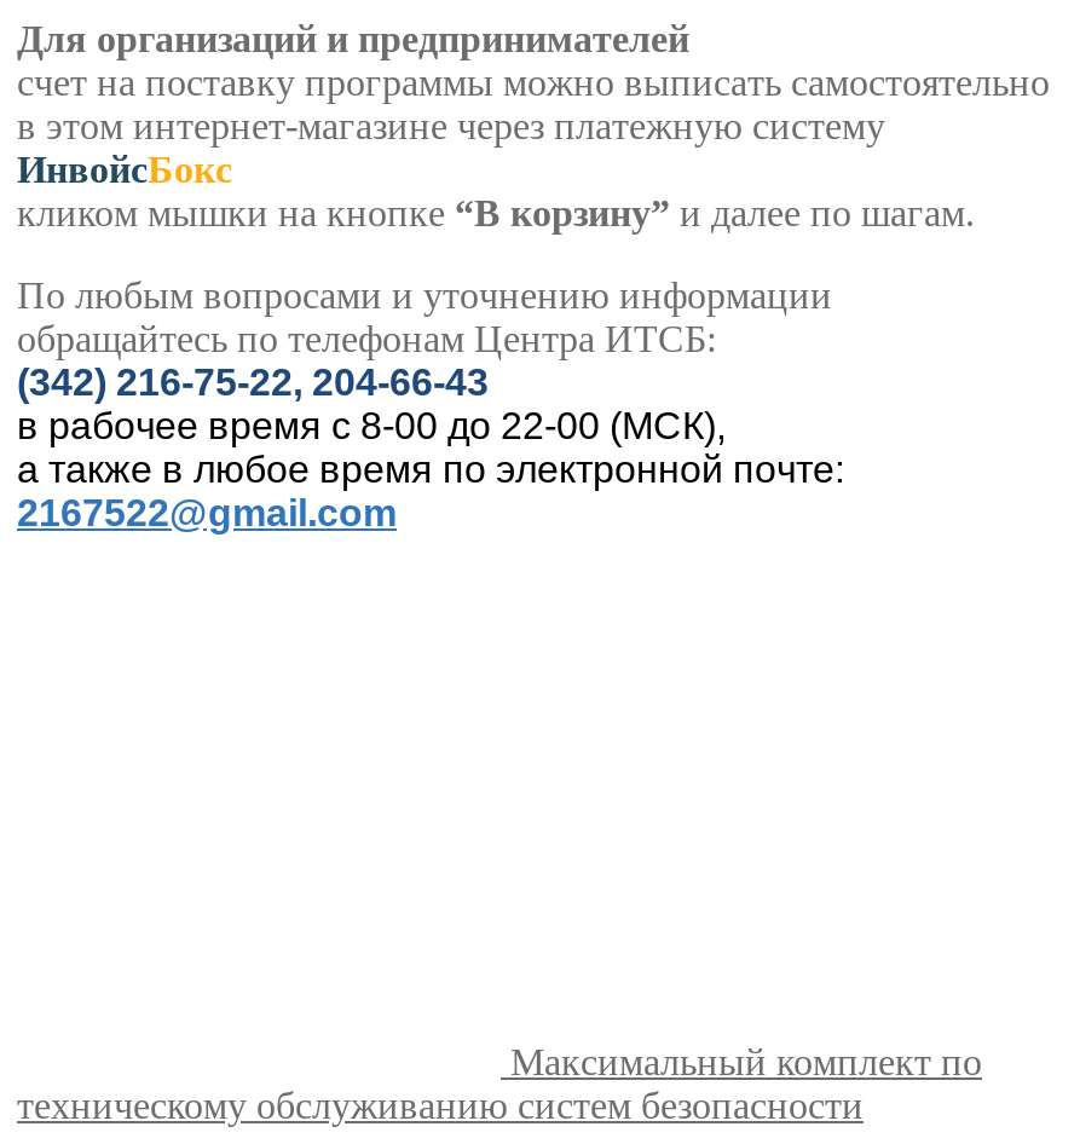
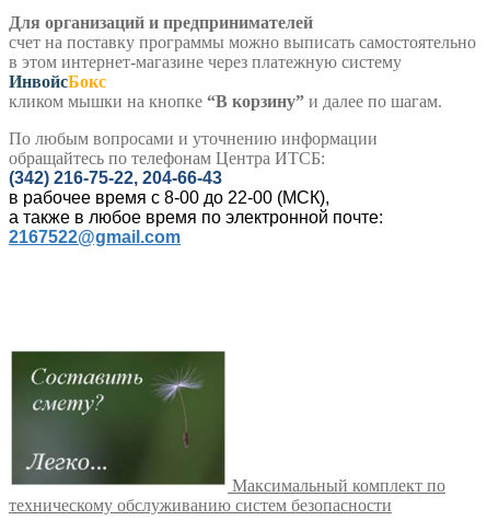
+ [image]
